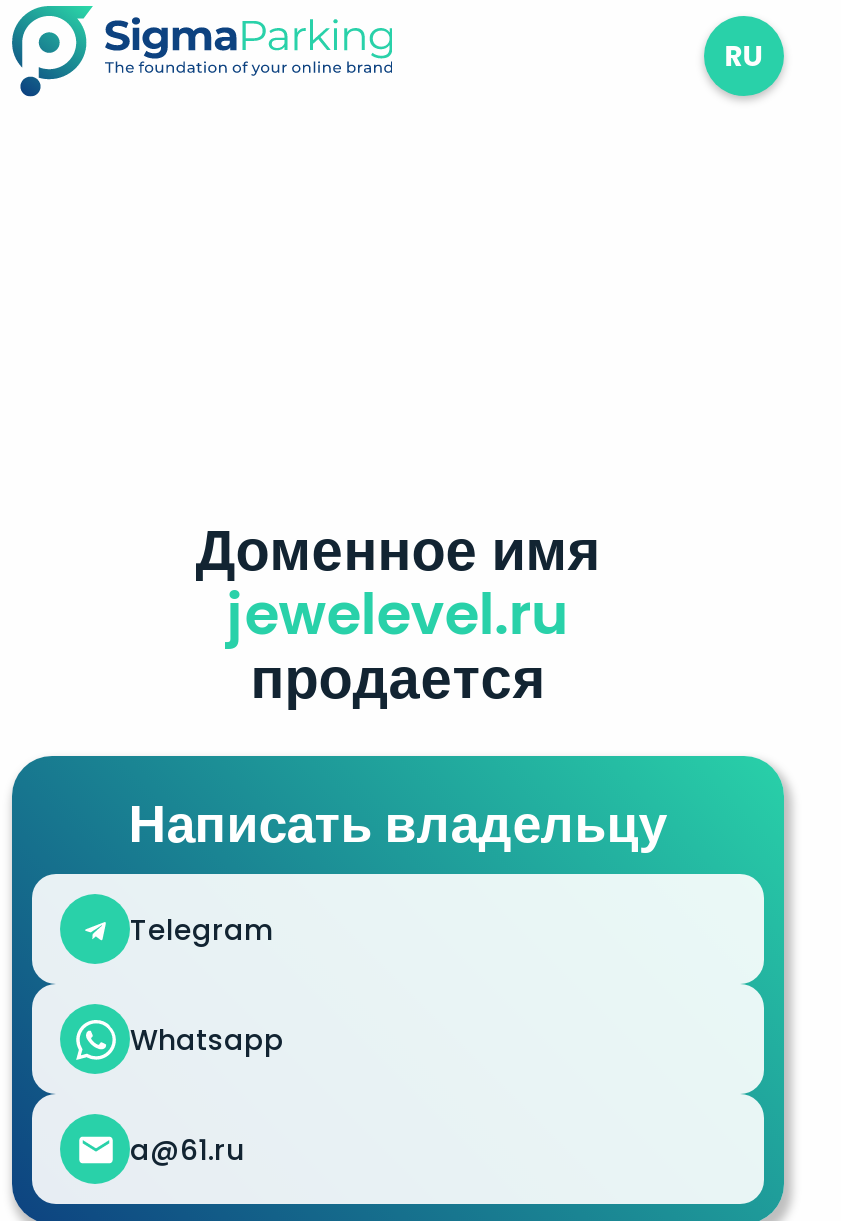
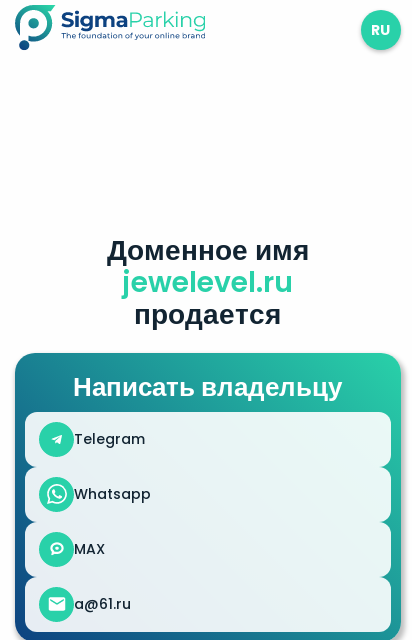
moved up: Доменное имя | jewelevel.ru | продается | Написать владельцу | Telegram | Whatsapp

+ MAX
